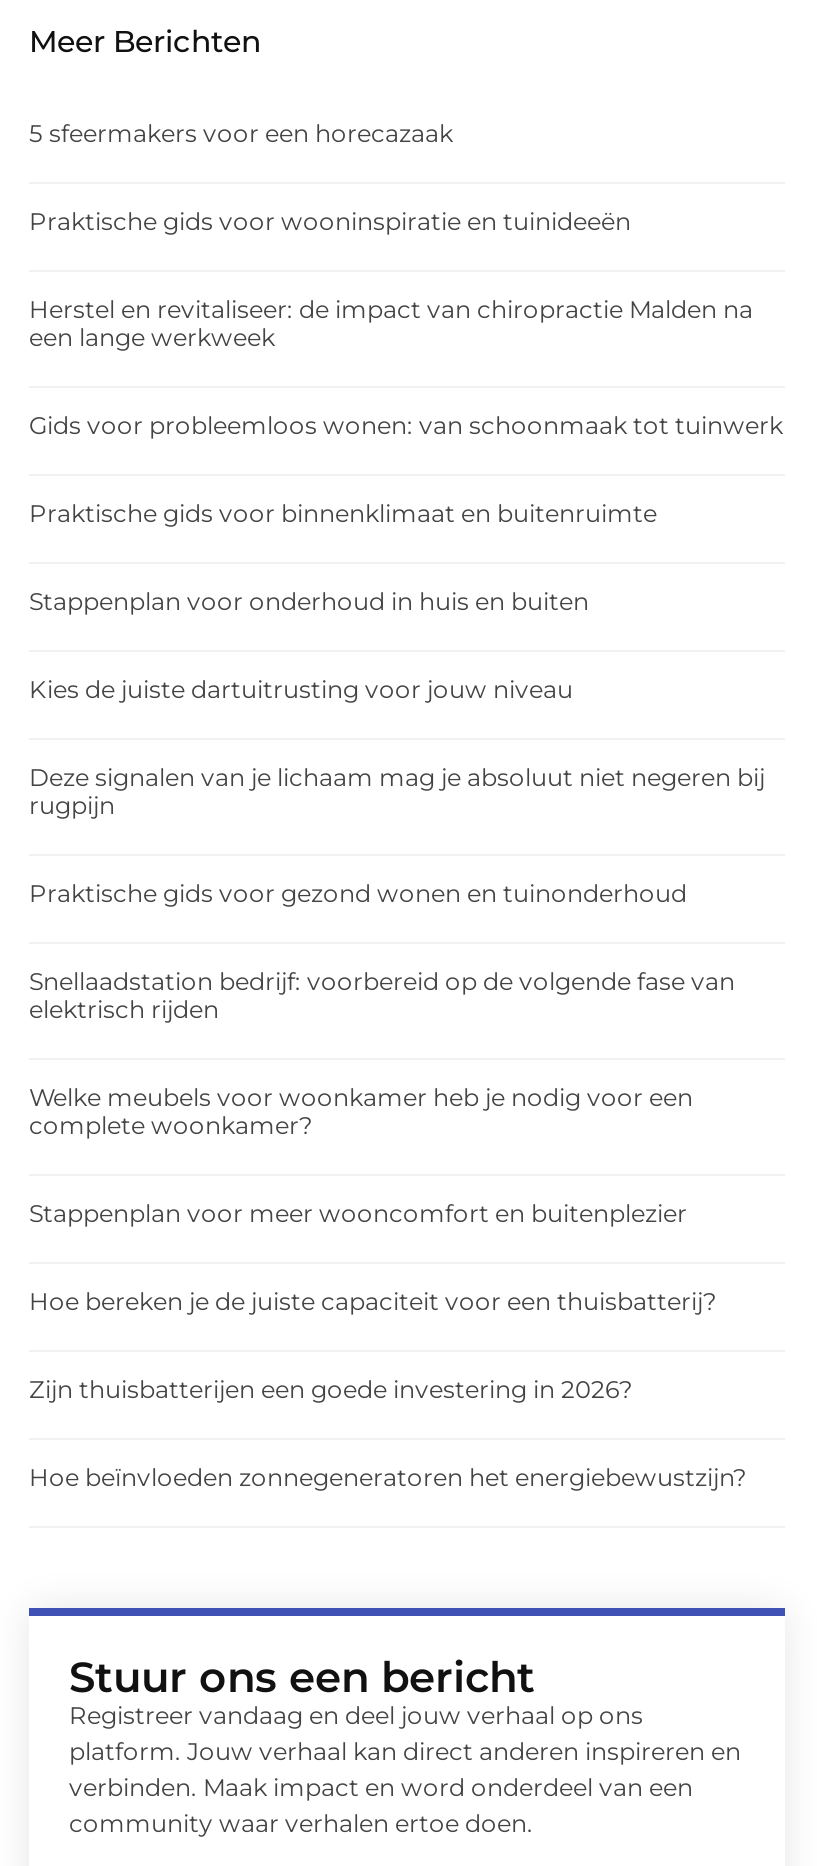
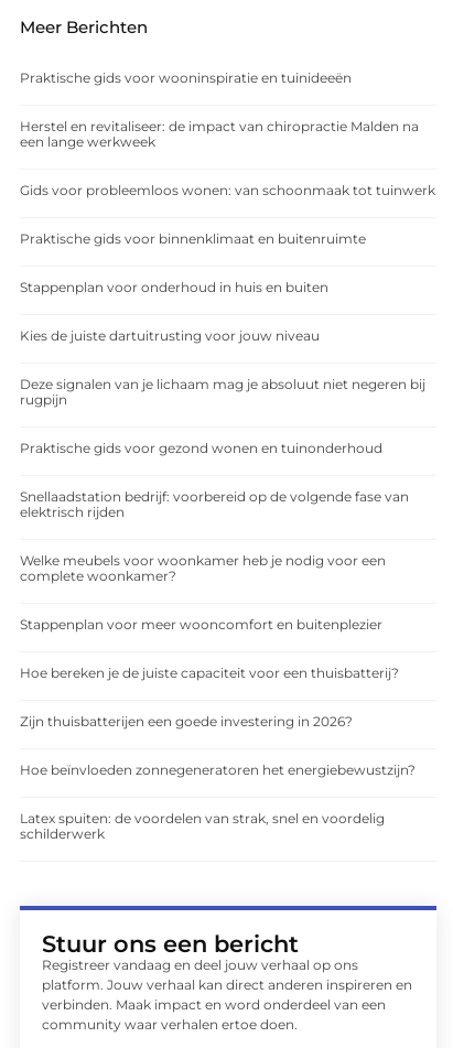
- 5 sfeermakers voor een horecazaak

moved up: Praktische gids voor wooninspiratie en tuinideeën | Herstel en revitaliseer: de impact van chiropractie Malden na | een lange werkweek | ... | Zijn thuisbatterijen een goede investering in 2026? | Hoe beïnvloeden zonnegeneratoren het energiebewustzijn?

+ Latex spuiten: de voordelen van strak, snel en voordelig
+ schilderwerk
